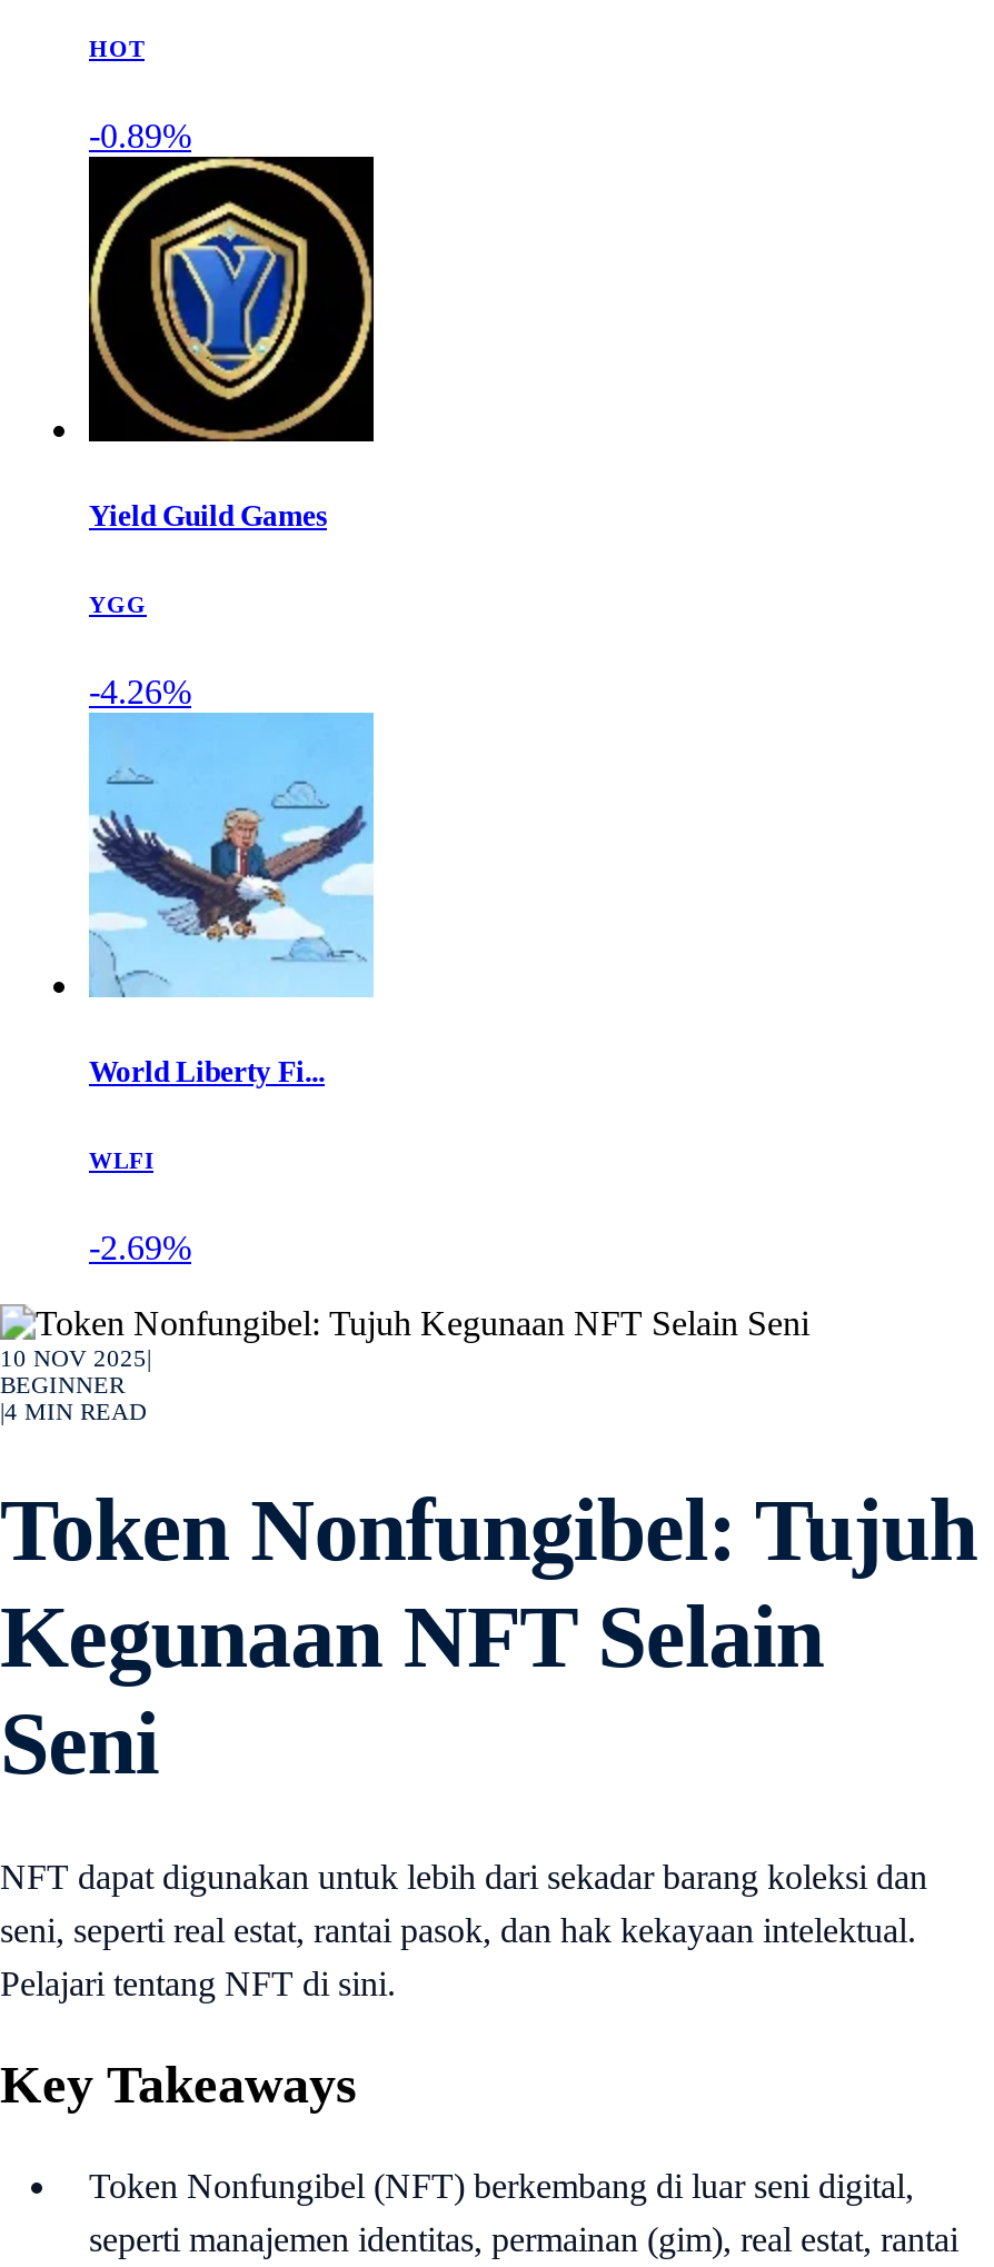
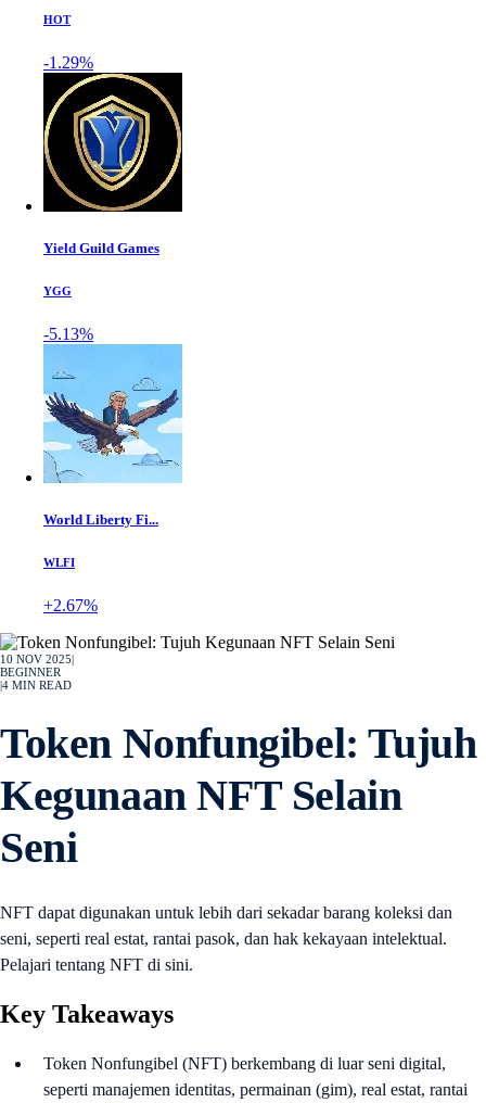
- -0.89%
+ -1.29%

- -4.26%
+ -5.13%

- -2.69%
+ +2.67%
